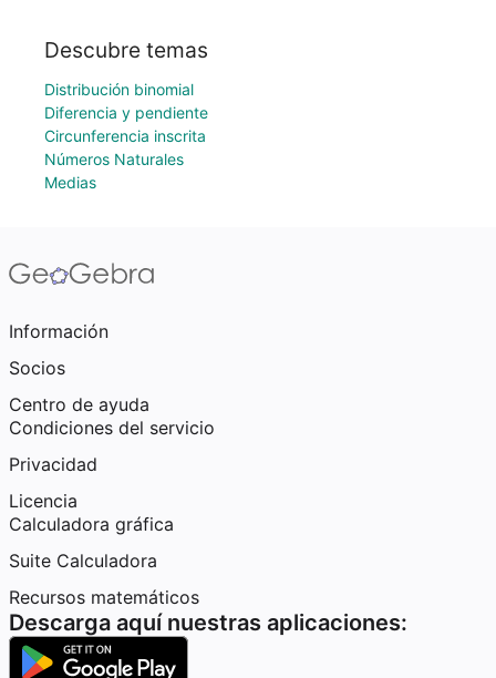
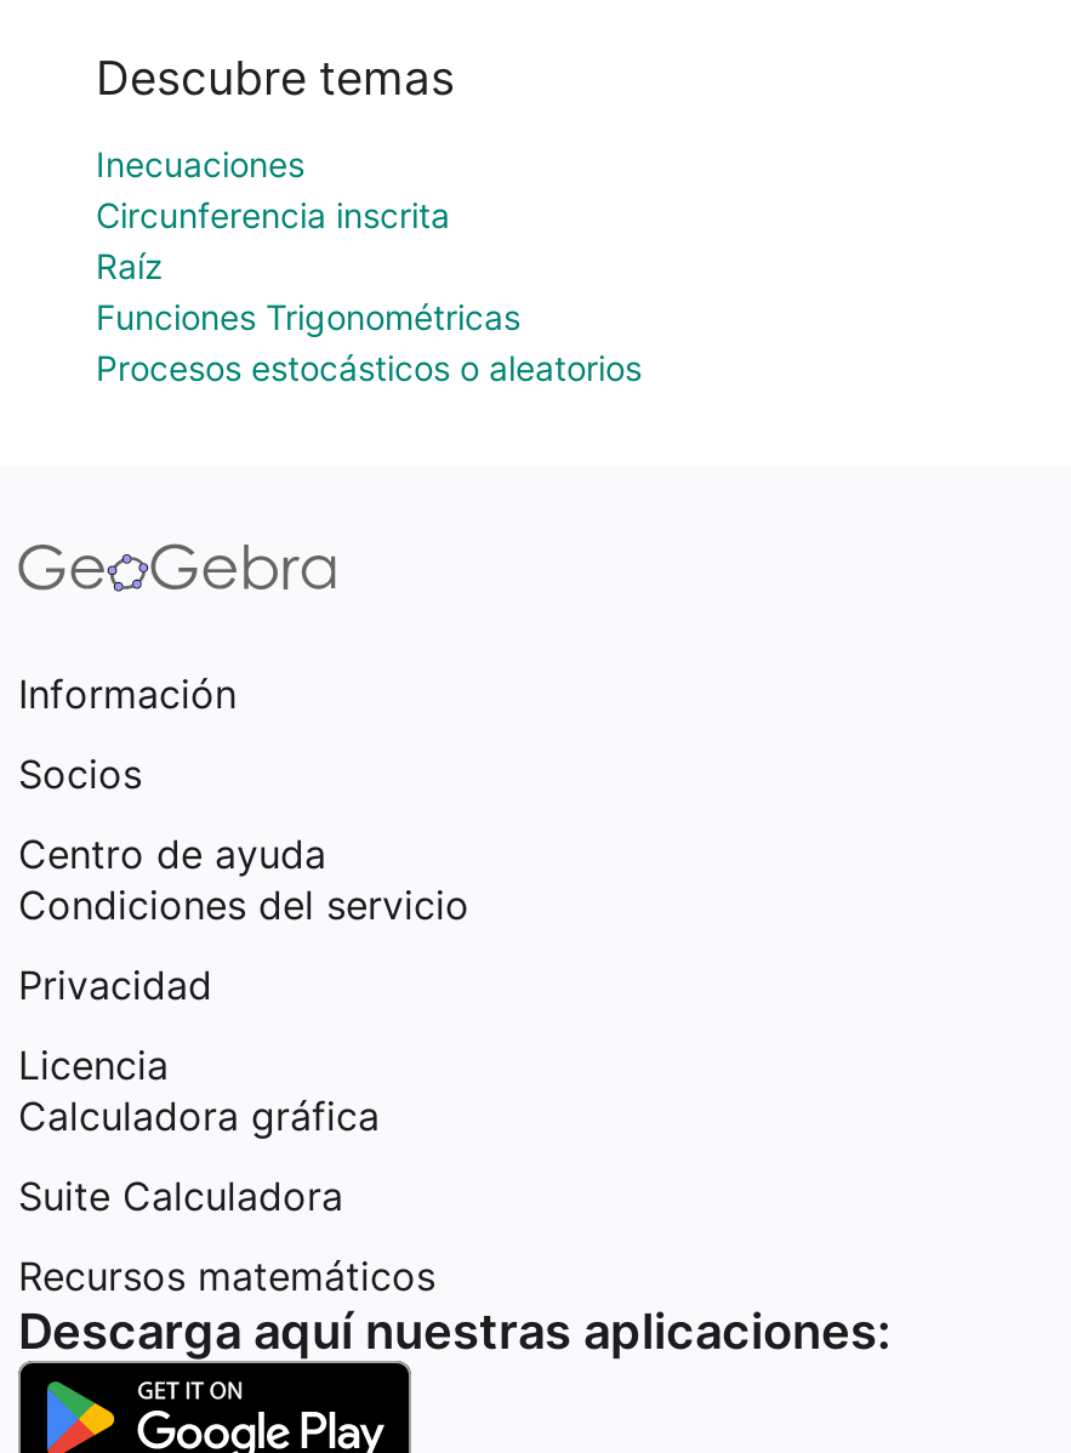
- Distribución binomial
- Diferencia y pendiente
+ Inecuaciones

moved up: Circunferencia inscrita

- Números Naturales
- Medias
+ Raíz
+ Funciones Trigonométricas
+ Procesos estocásticos o aleatorios
